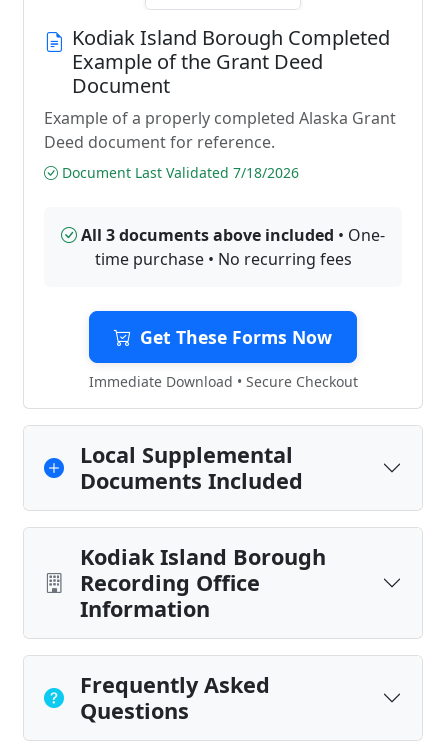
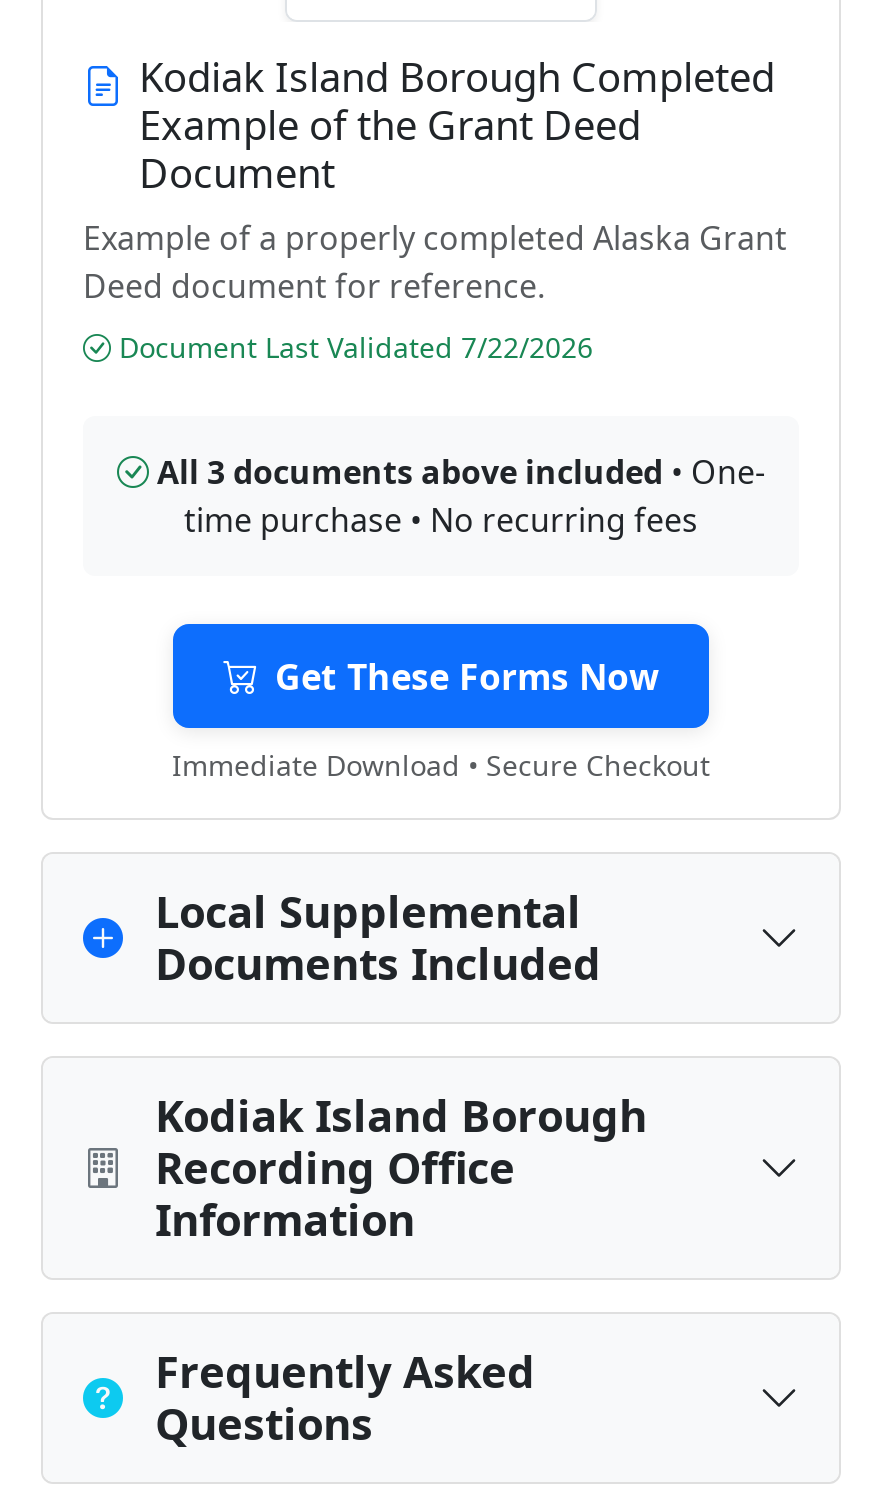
- Document Last Validated 7/18/2026
+ Document Last Validated 7/22/2026
